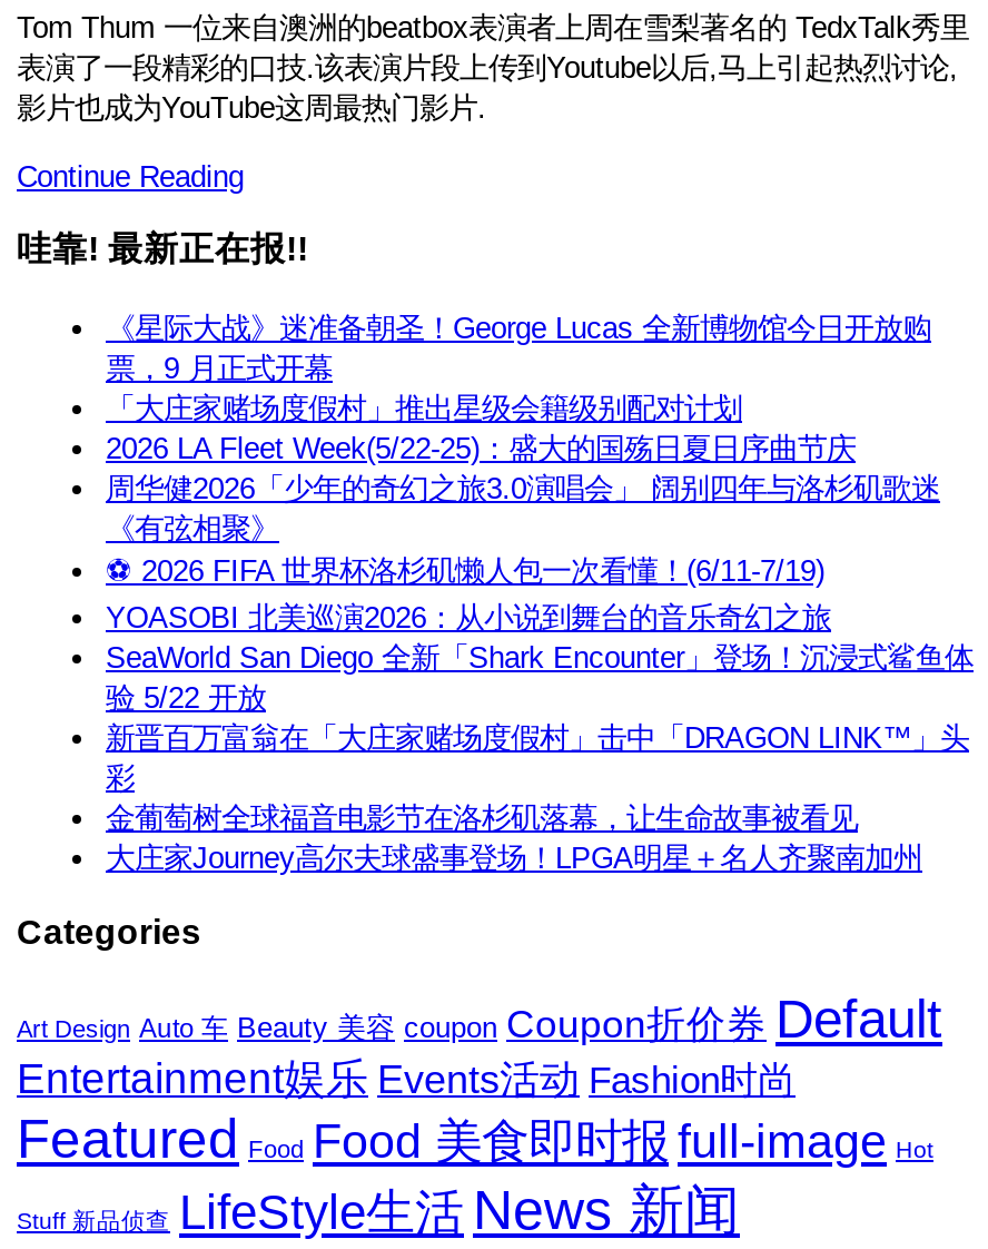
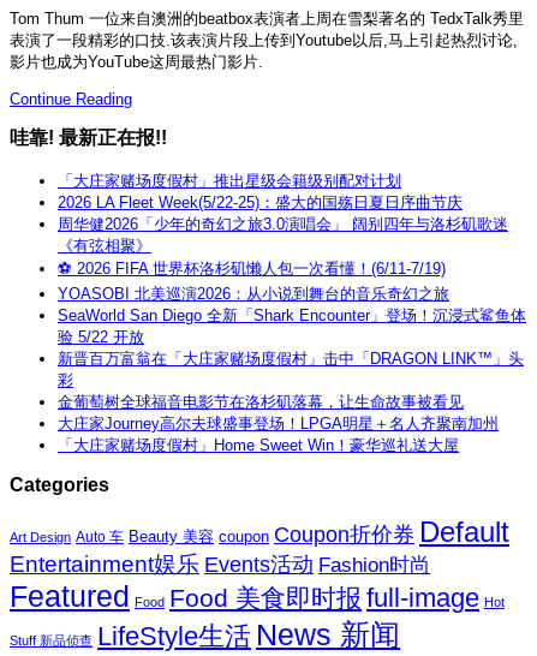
- 《星际大战》迷准备朝圣！George Lucas 全新博物馆今日开放购
- 票，9 月正式开幕

moved up: 「大庄家赌场度假村」推出星级会籍级别配对计划 | 2026 LA Fleet Week(5/22-25)：盛大的国殇日夏日序曲节庆 | 周华健2026「少年的奇幻之旅3.0演唱会」 阔别四年与洛杉矶歌迷 | ... | 金葡萄树全球福音电影节在洛杉矶落幕，让生命故事被看见 | 大庄家Journey高尔夫球盛事登场！LPGA明星＋名人齐聚南加州

+ 「大庄家赌场度假村」Home Sweet Win！豪华巡礼送大屋
